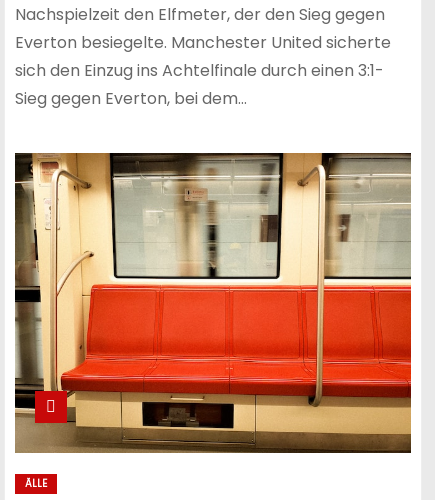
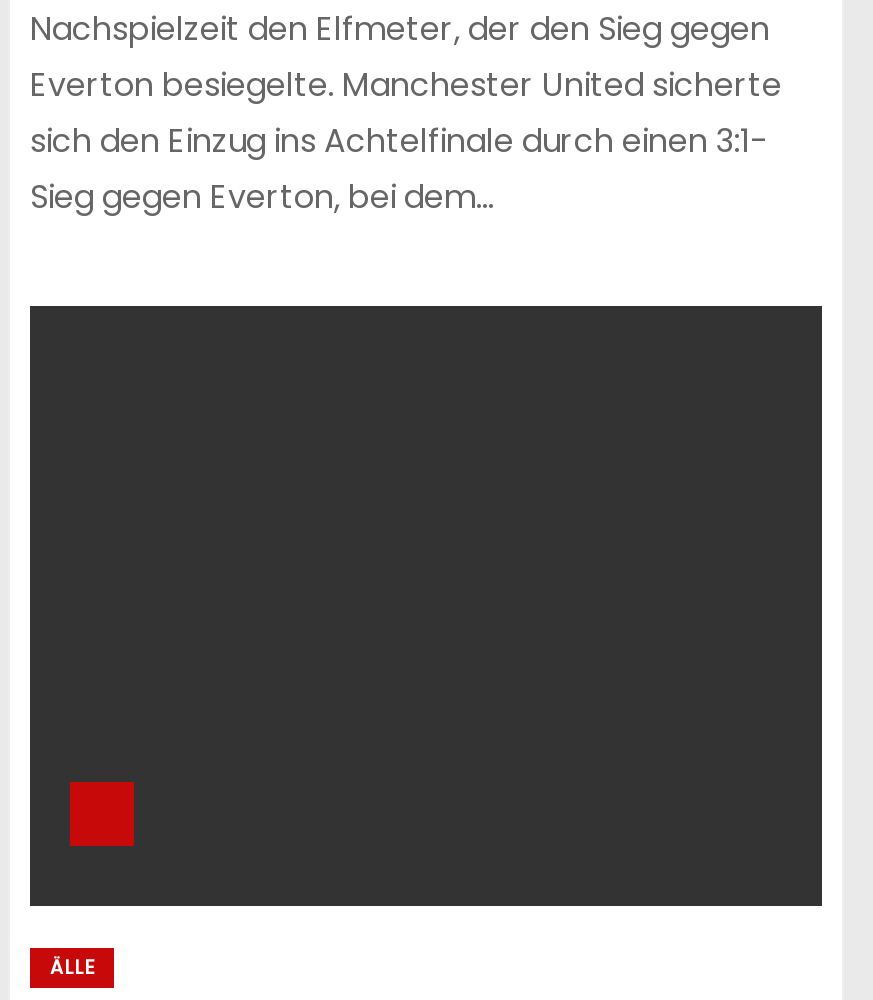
- [image]
